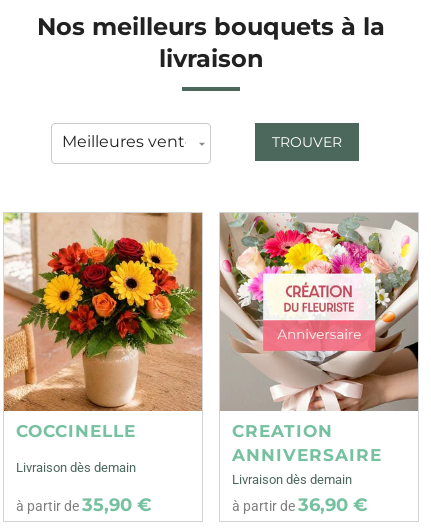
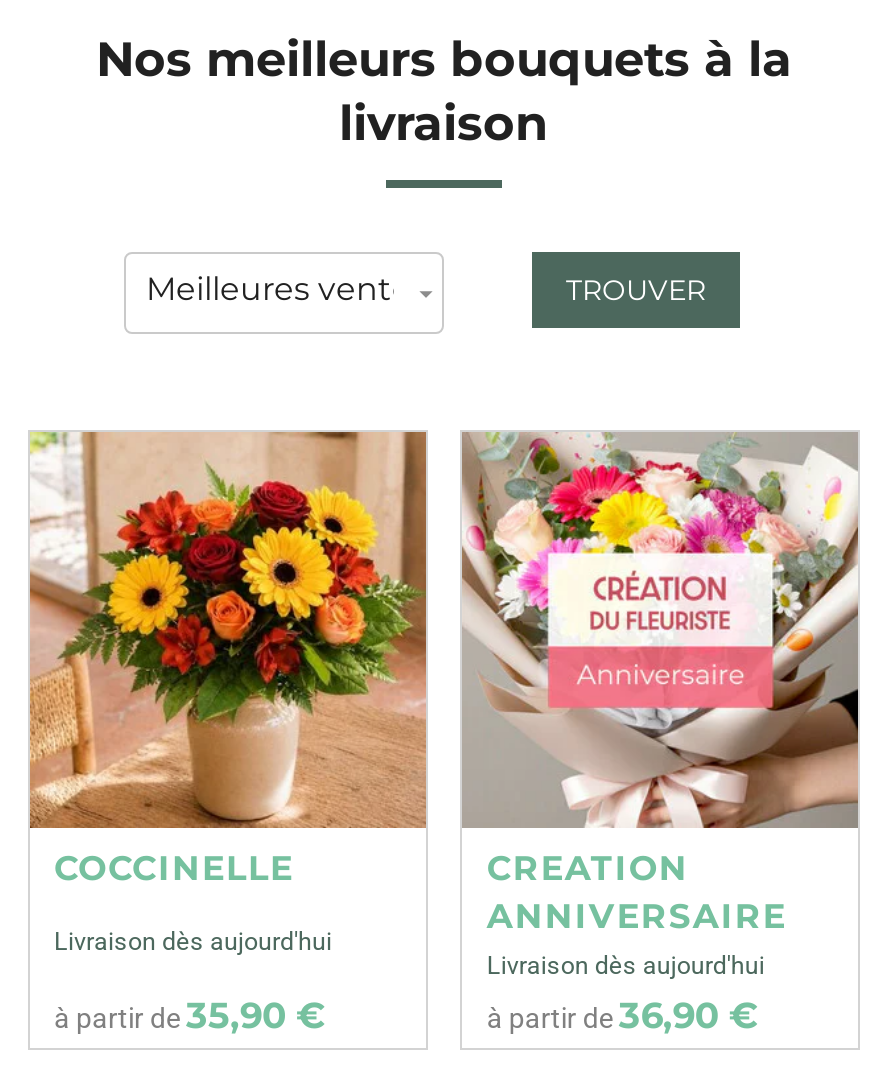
- Livraison dès demain
+ Livraison dès aujourd'hui

- Livraison dès demain
+ Livraison dès aujourd'hui
